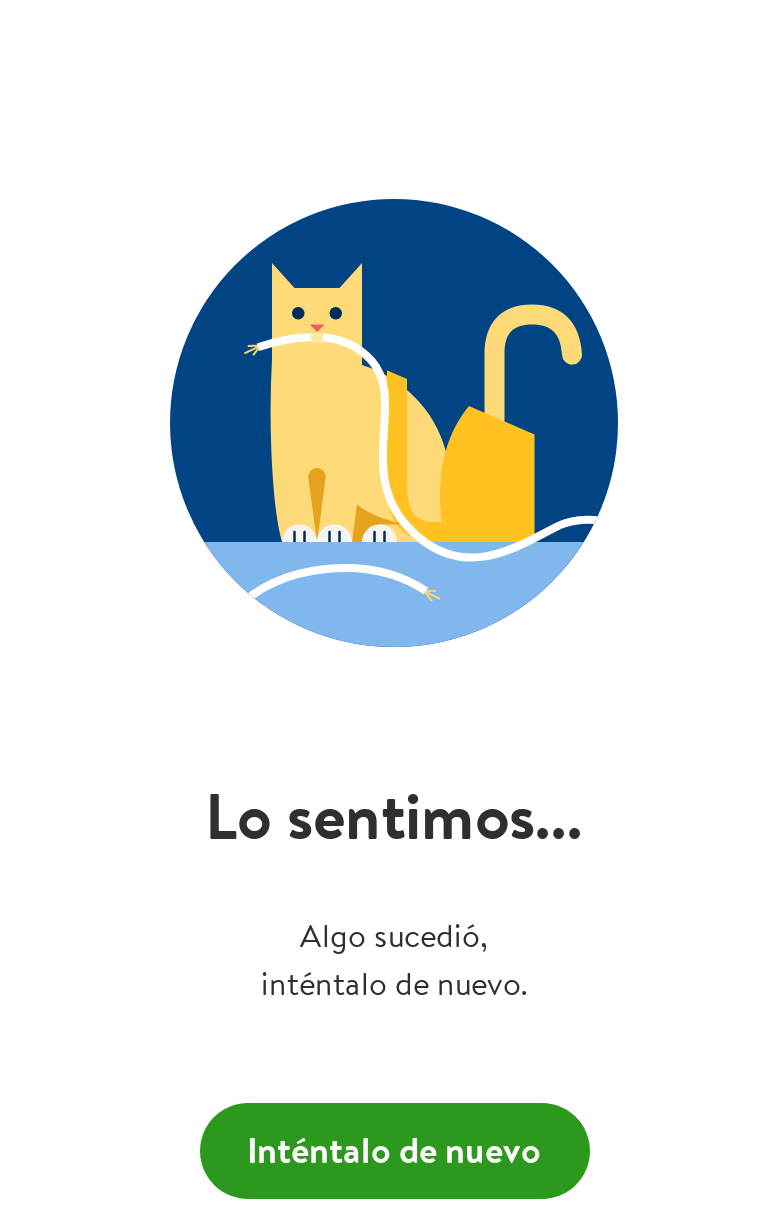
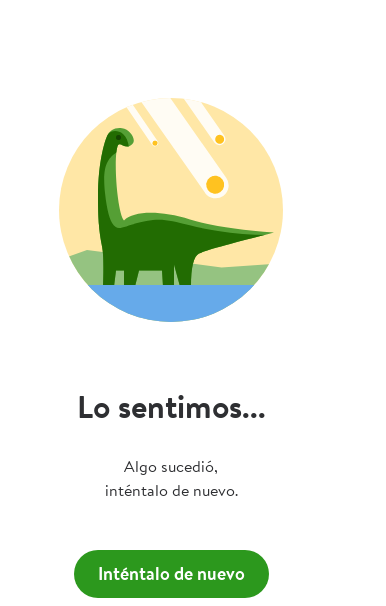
- [image]
+ [image]
